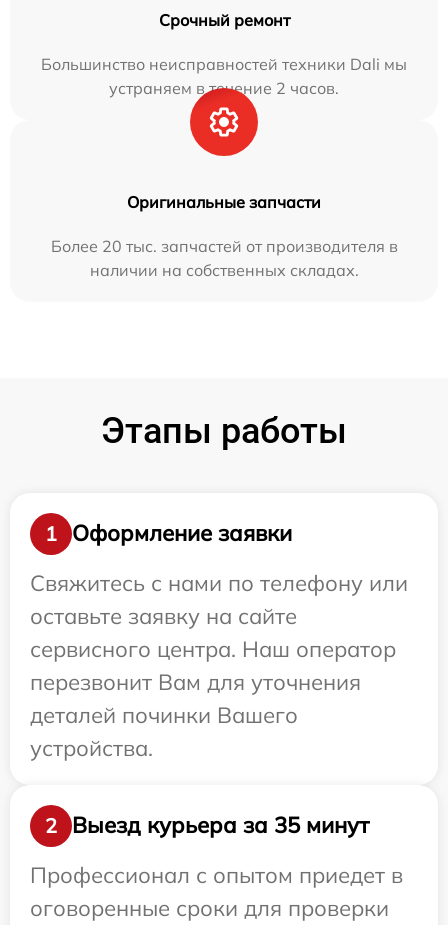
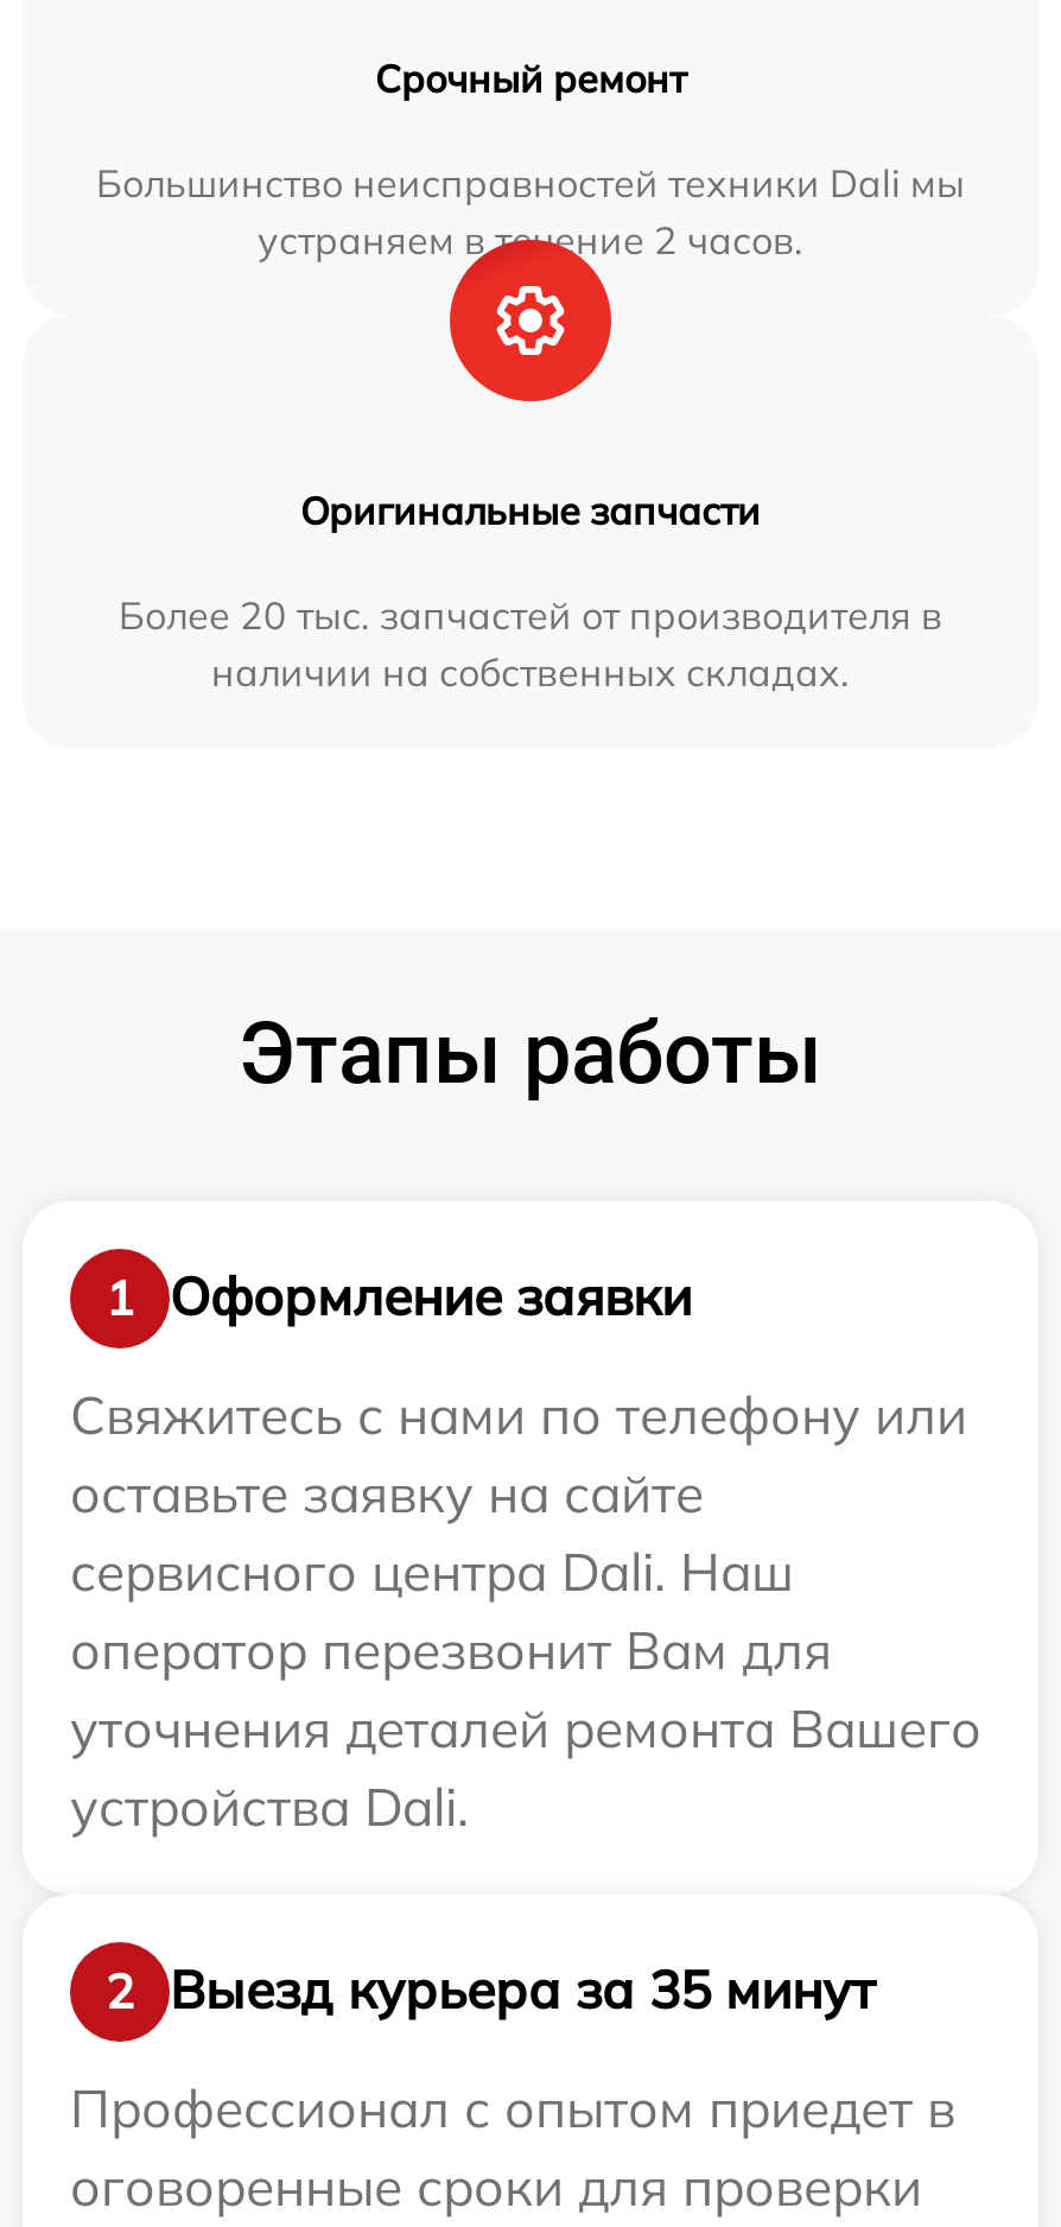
- сервисного центра. Наш оператор
- перезвонит Вам для уточнения
- деталей починки Вашего
- устройства.
+ сервисного центра Dali. Наш
+ оператор перезвонит Вам для
+ уточнения деталей ремонта Вашего
+ устройства Dali.
